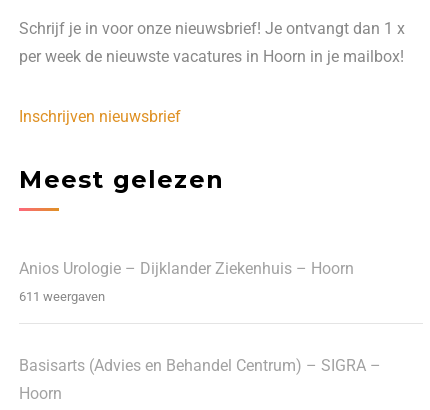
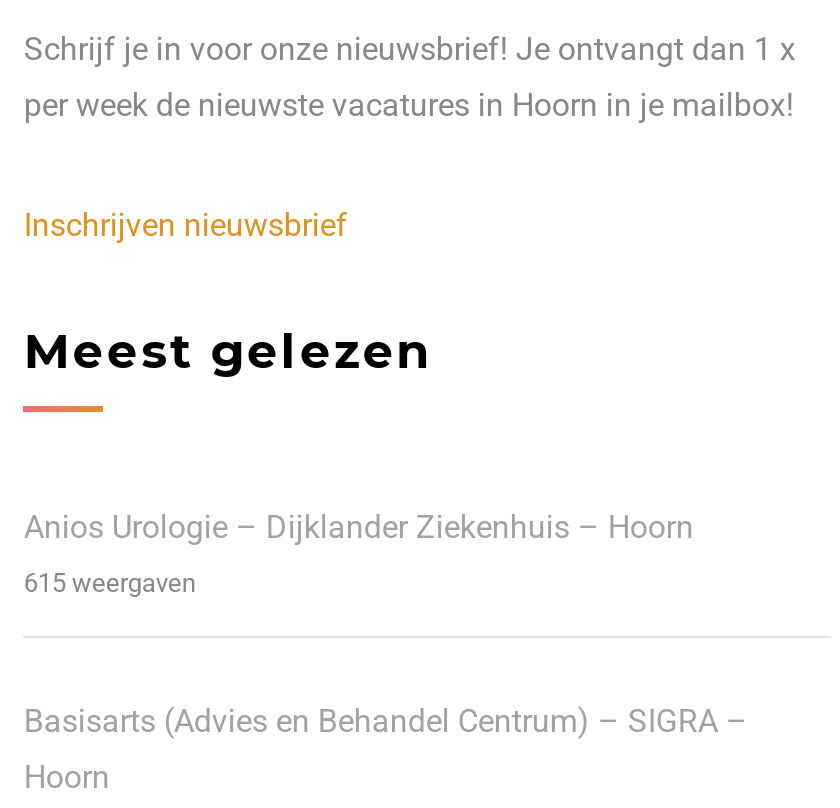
- 611 weergaven
+ 615 weergaven
